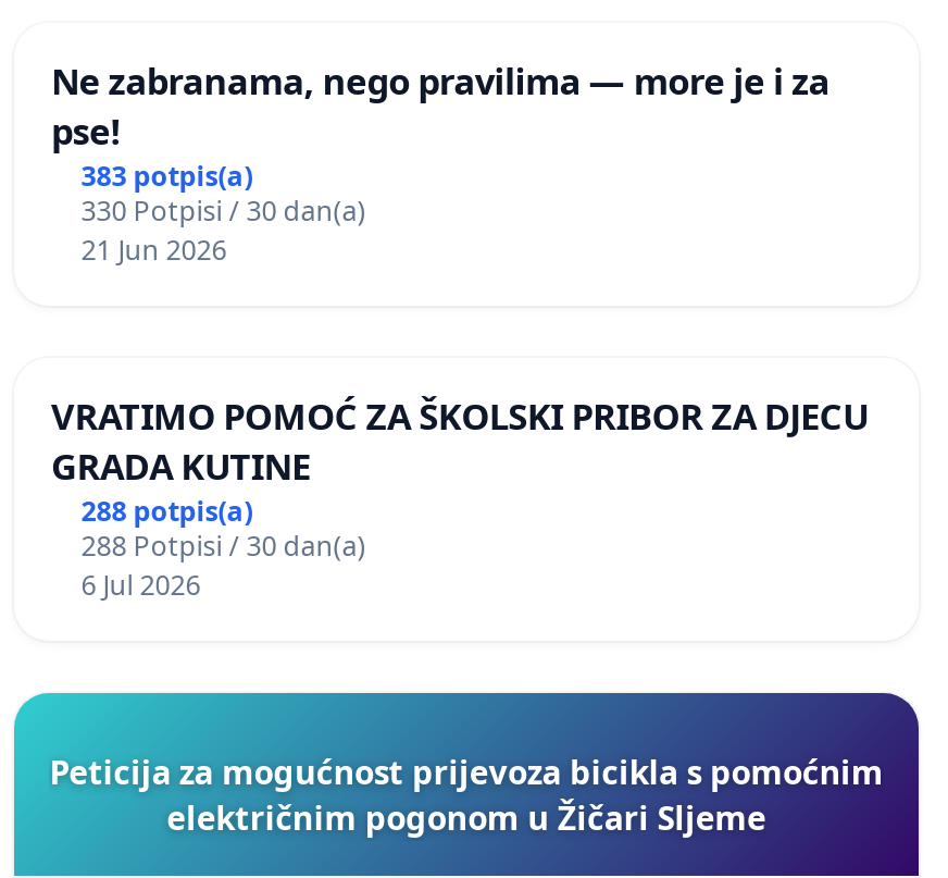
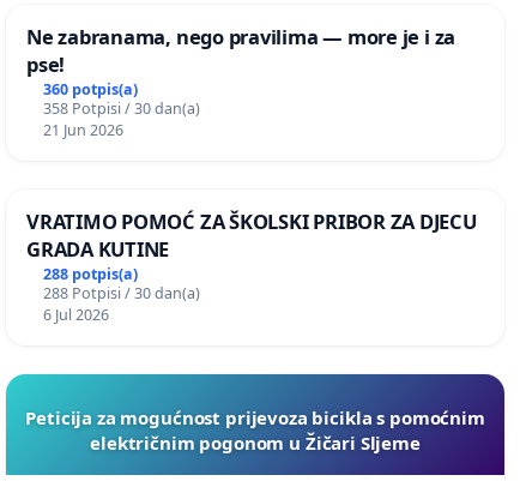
- 383 potpis(a)
+ 360 potpis(a)

- 330 Potpisi / 30 dan(a)
+ 358 Potpisi / 30 dan(a)
